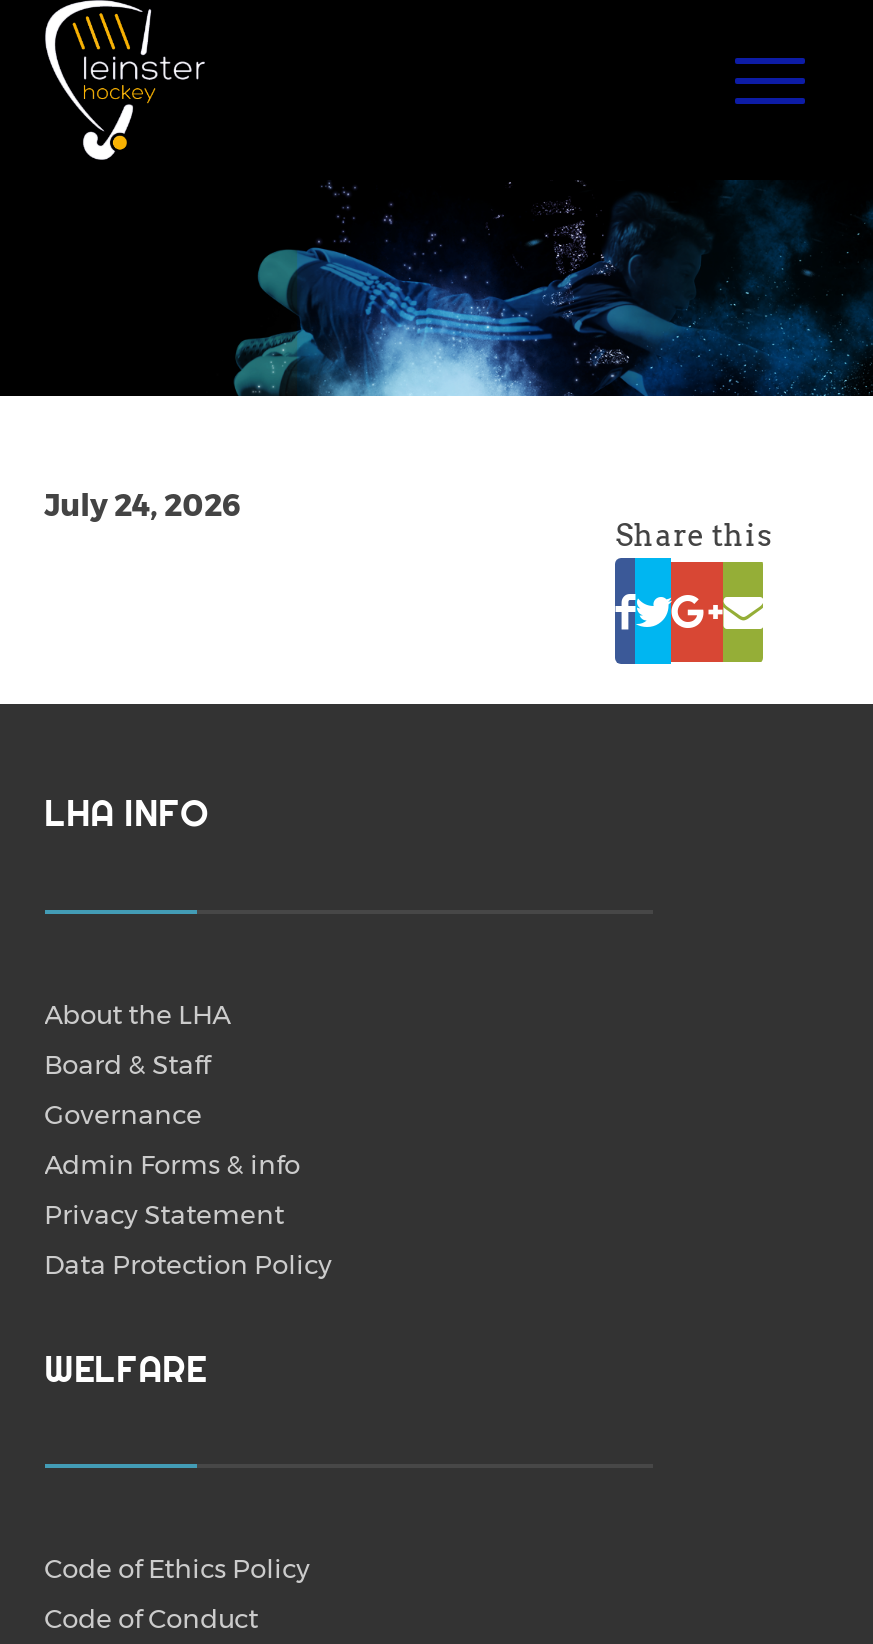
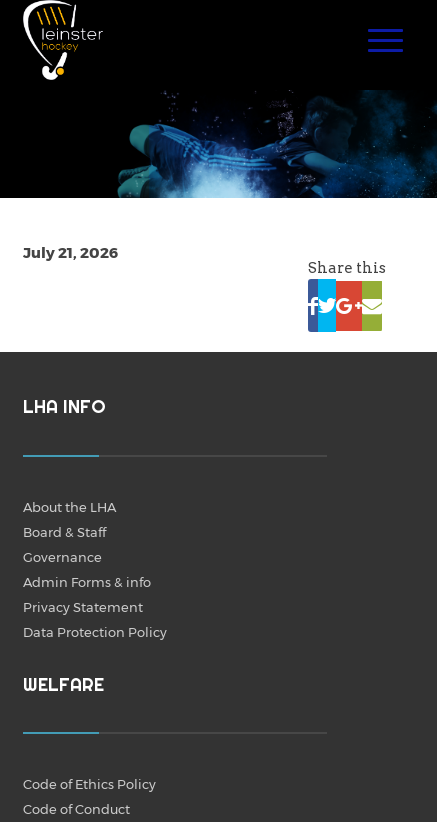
- July 24, 2026
+ July 21, 2026
